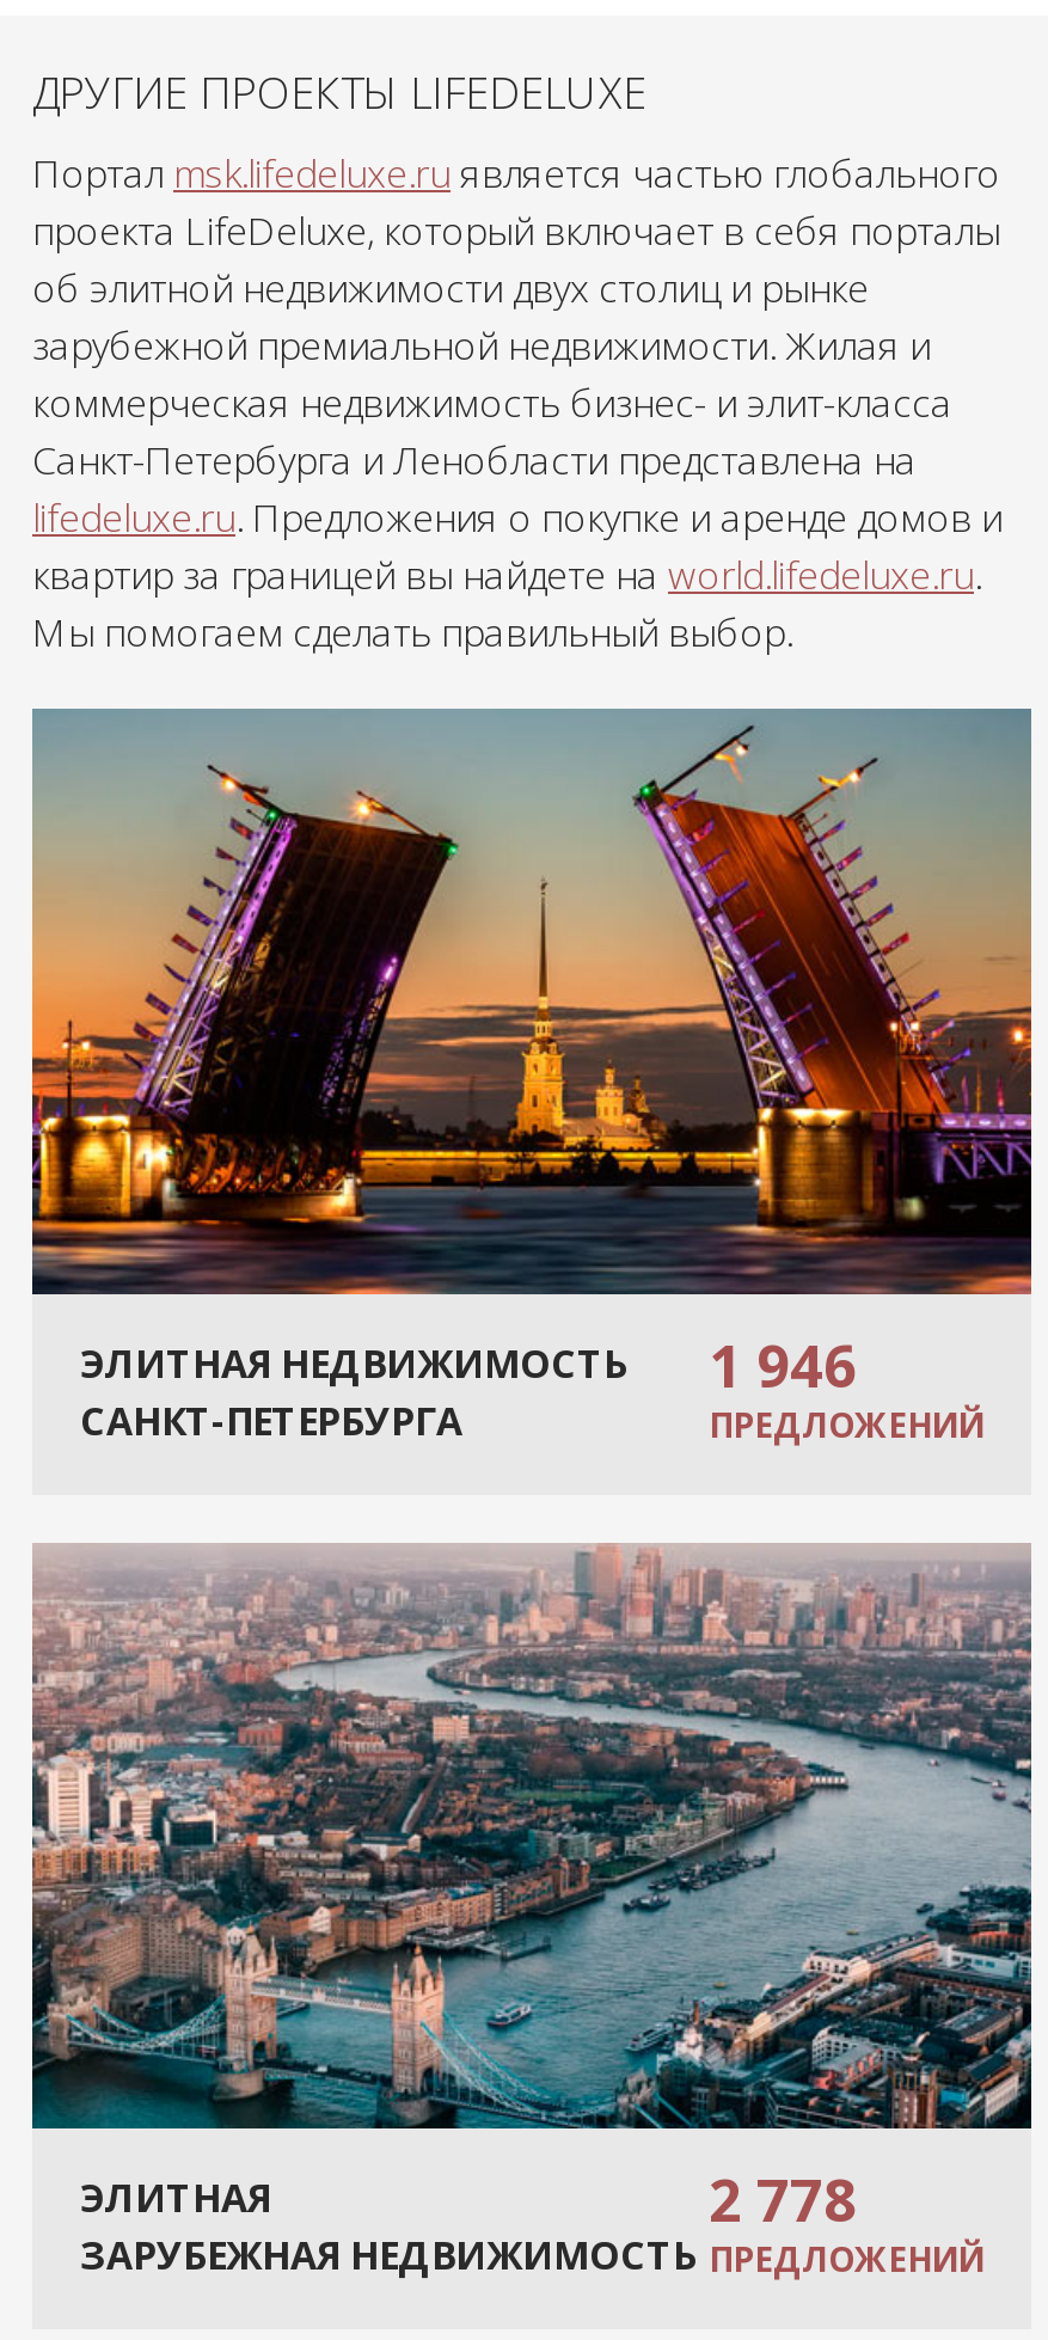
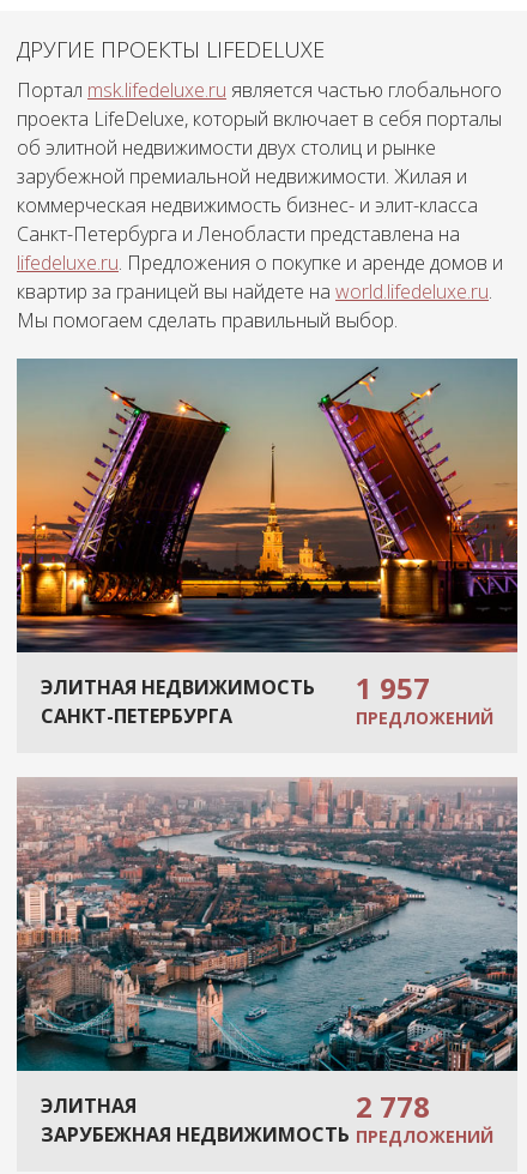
- ЭЛИТНАЯ НЕДВИЖИМОСТЬ 1 946
+ ЭЛИТНАЯ НЕДВИЖИМОСТЬ 1 957
